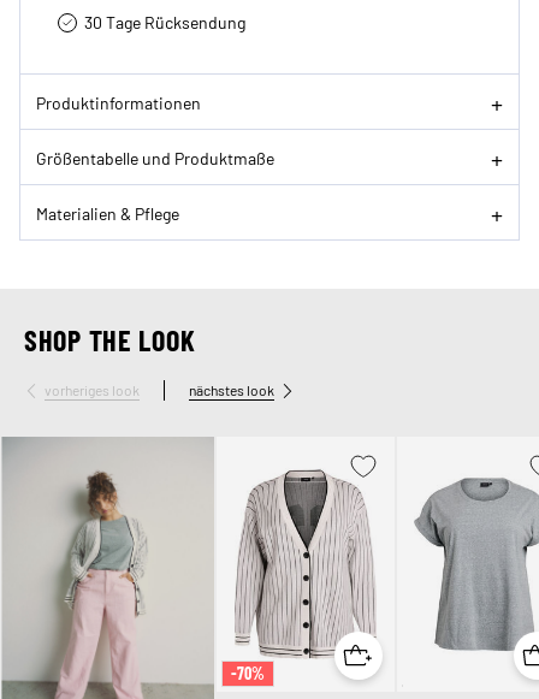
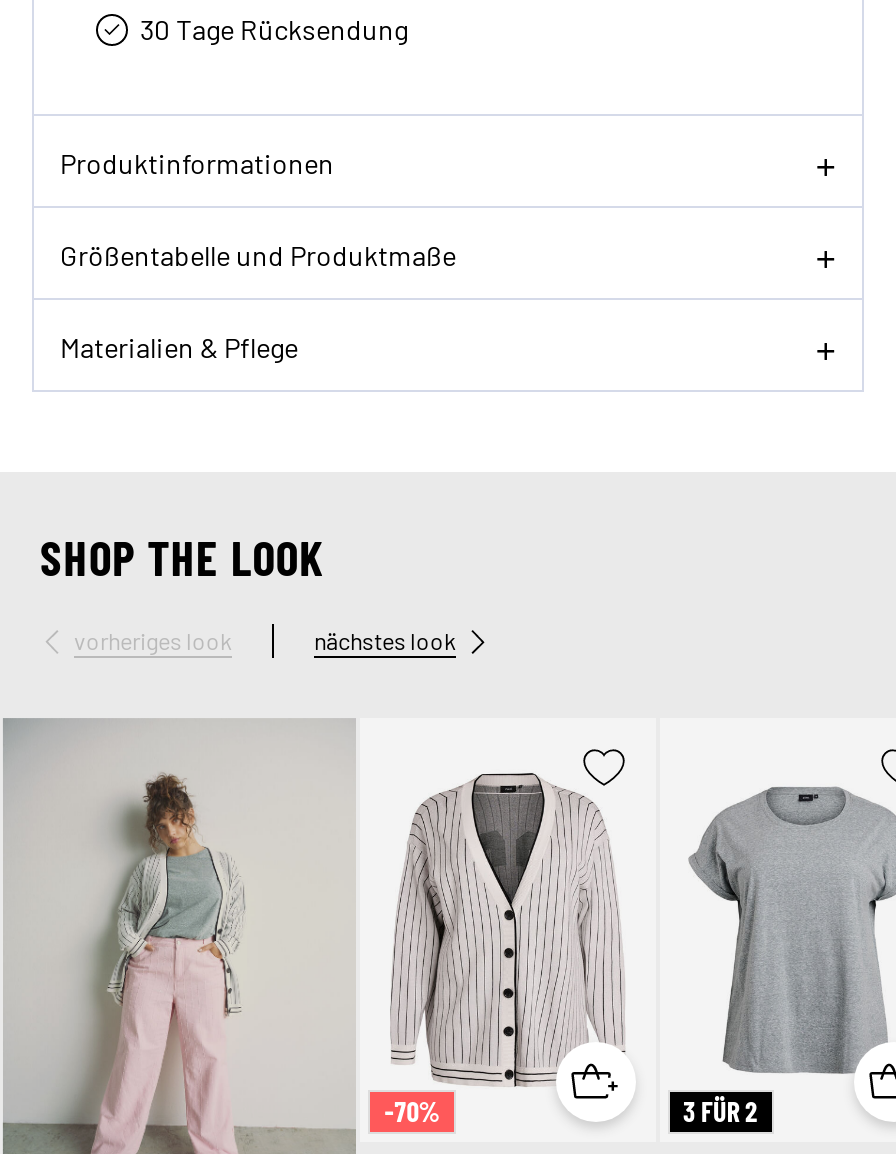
+ 3 FÜR 2
